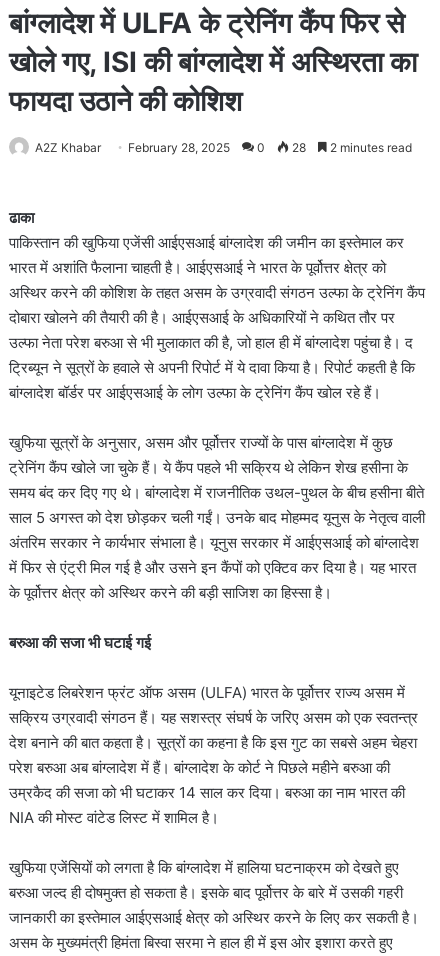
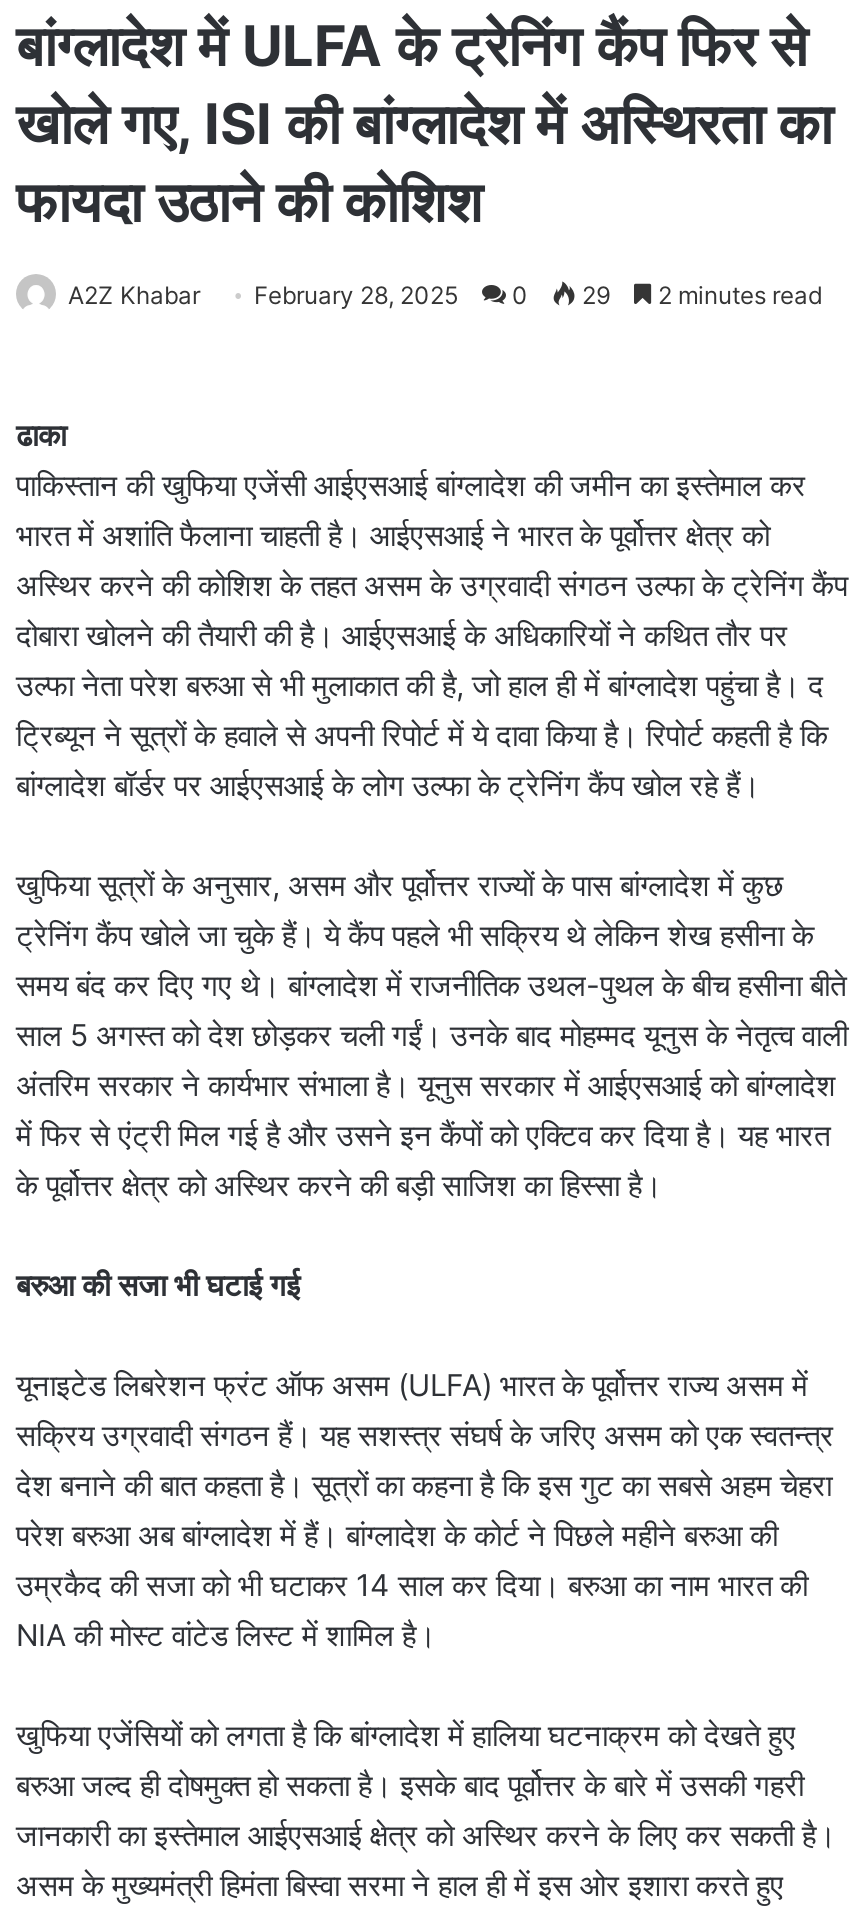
- A2Z Khabar February 28, 2025 0 28 2 minutes read
+ A2Z Khabar February 28, 2025 0 29 2 minutes read
